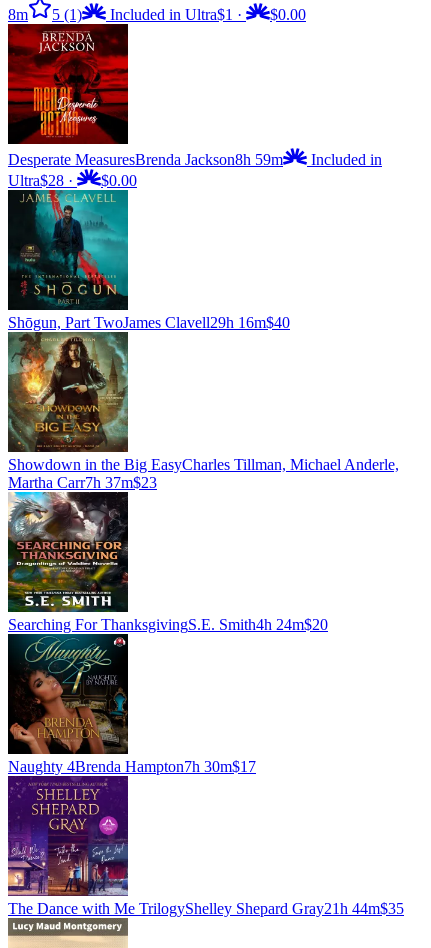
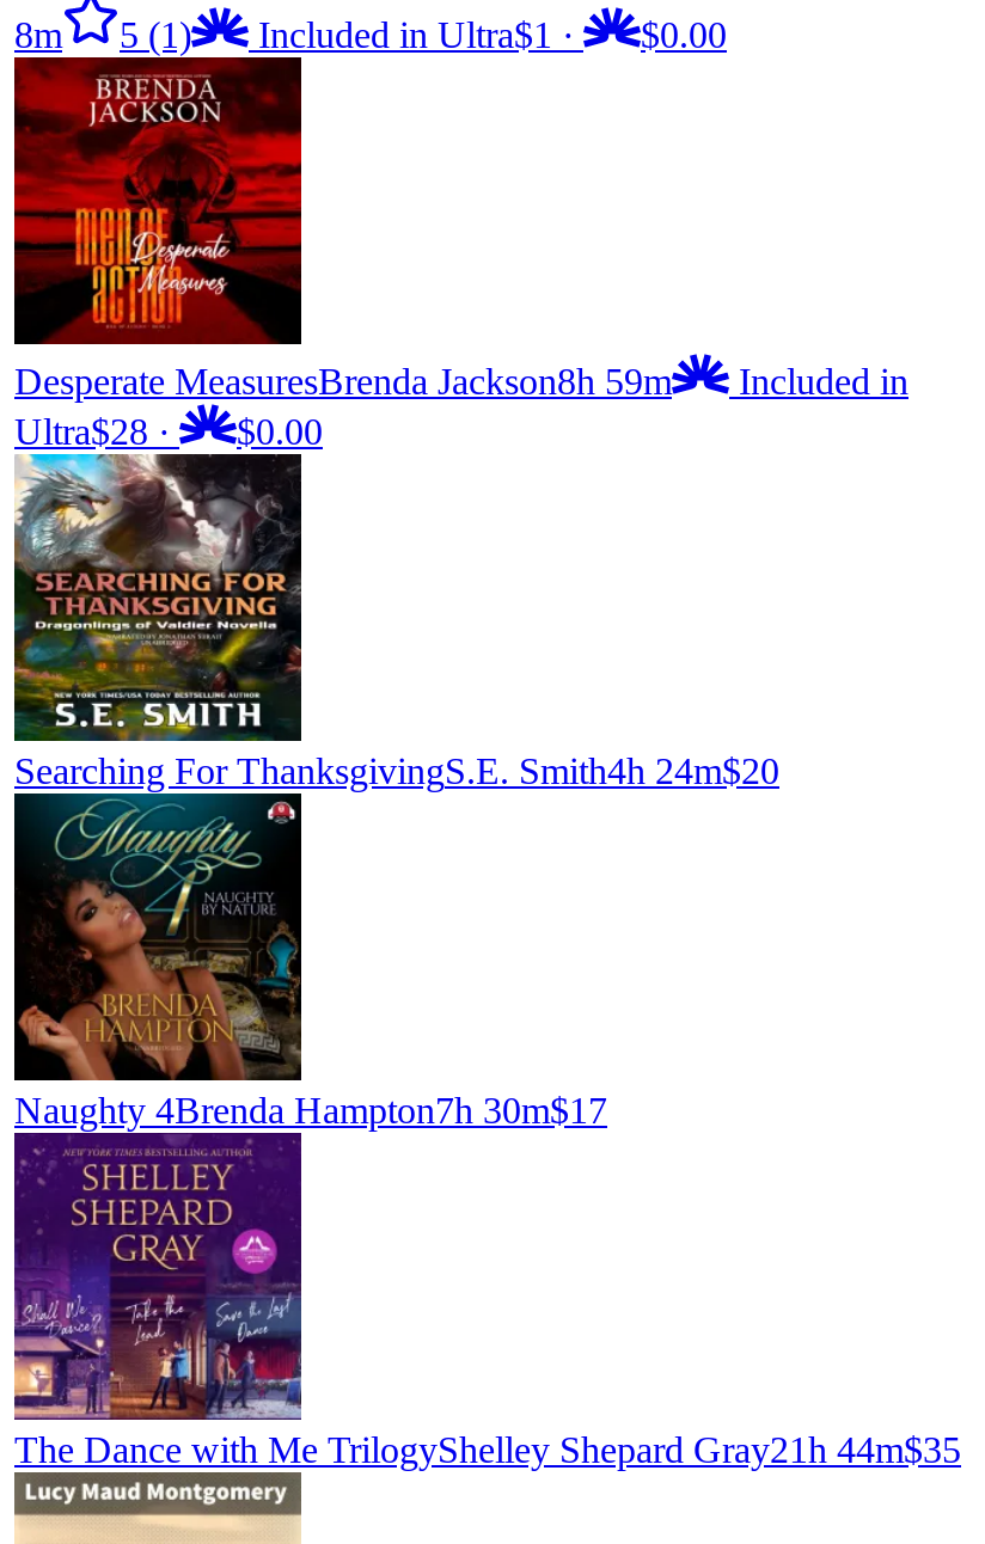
- [image]
- Shōgun, Part TwoJames Clavell29h 16m$40

- [image]
- Showdown in the Big EasyCharles Tillman, Michael Anderle,
- Martha Carr7h 37m$23
